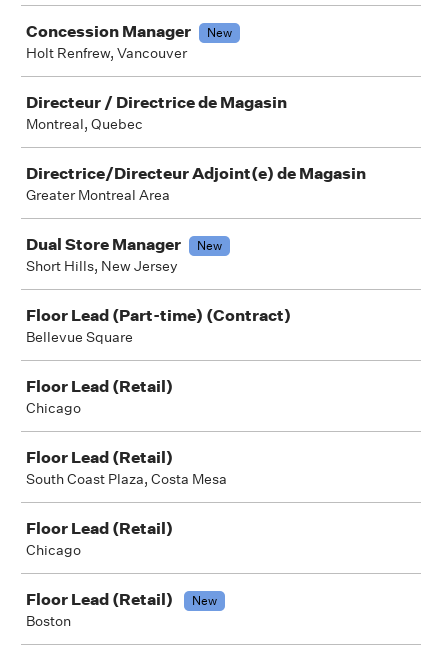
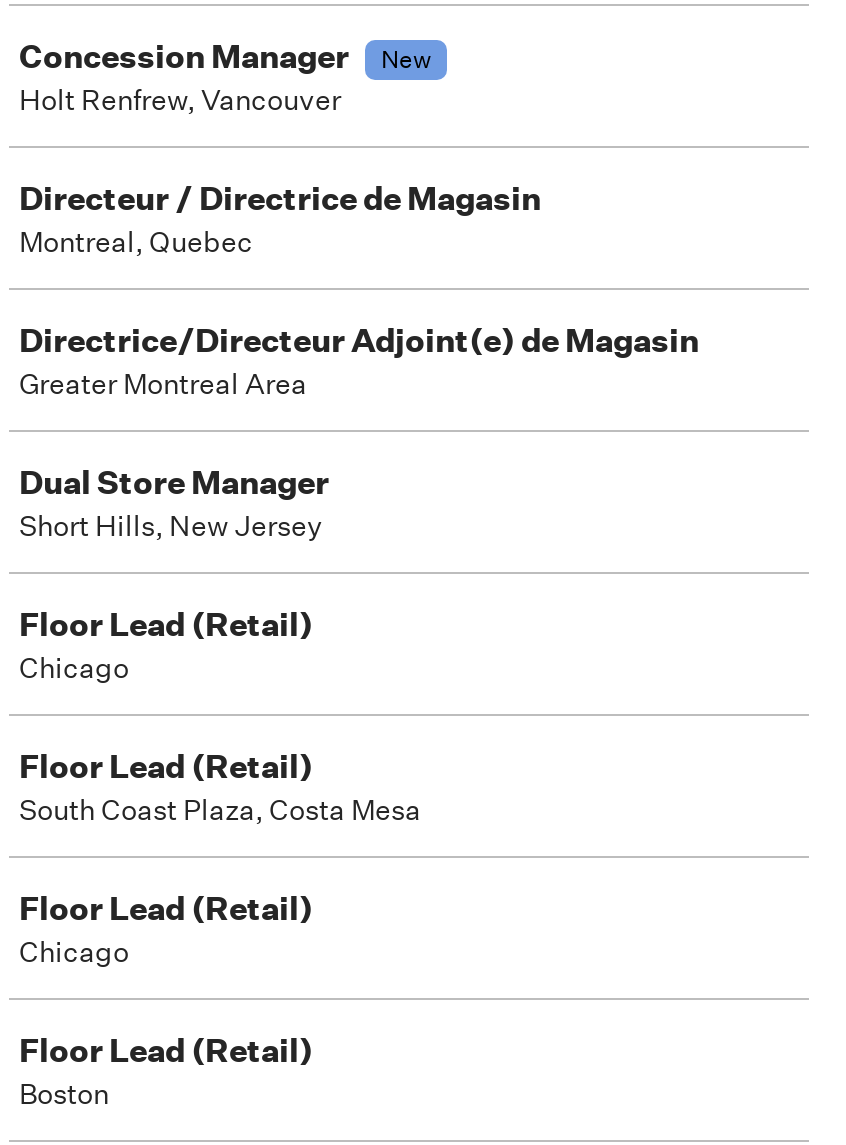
- New

- Floor Lead (Part-time) (Contract)
- Bellevue Square

- New
